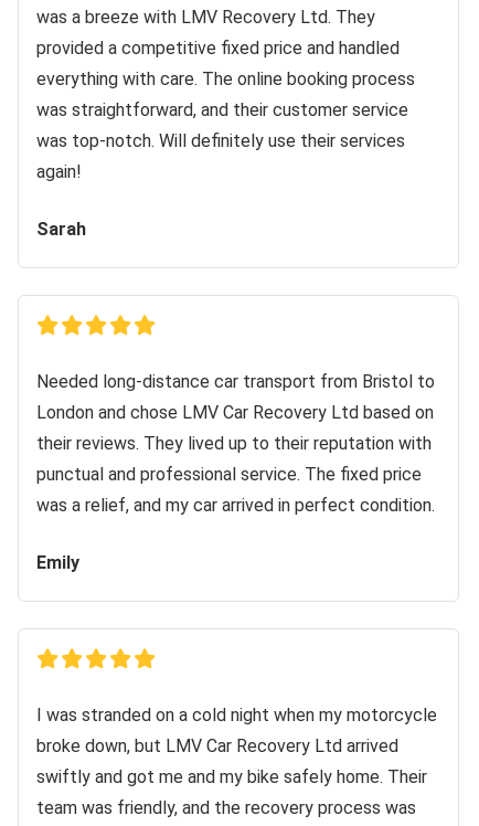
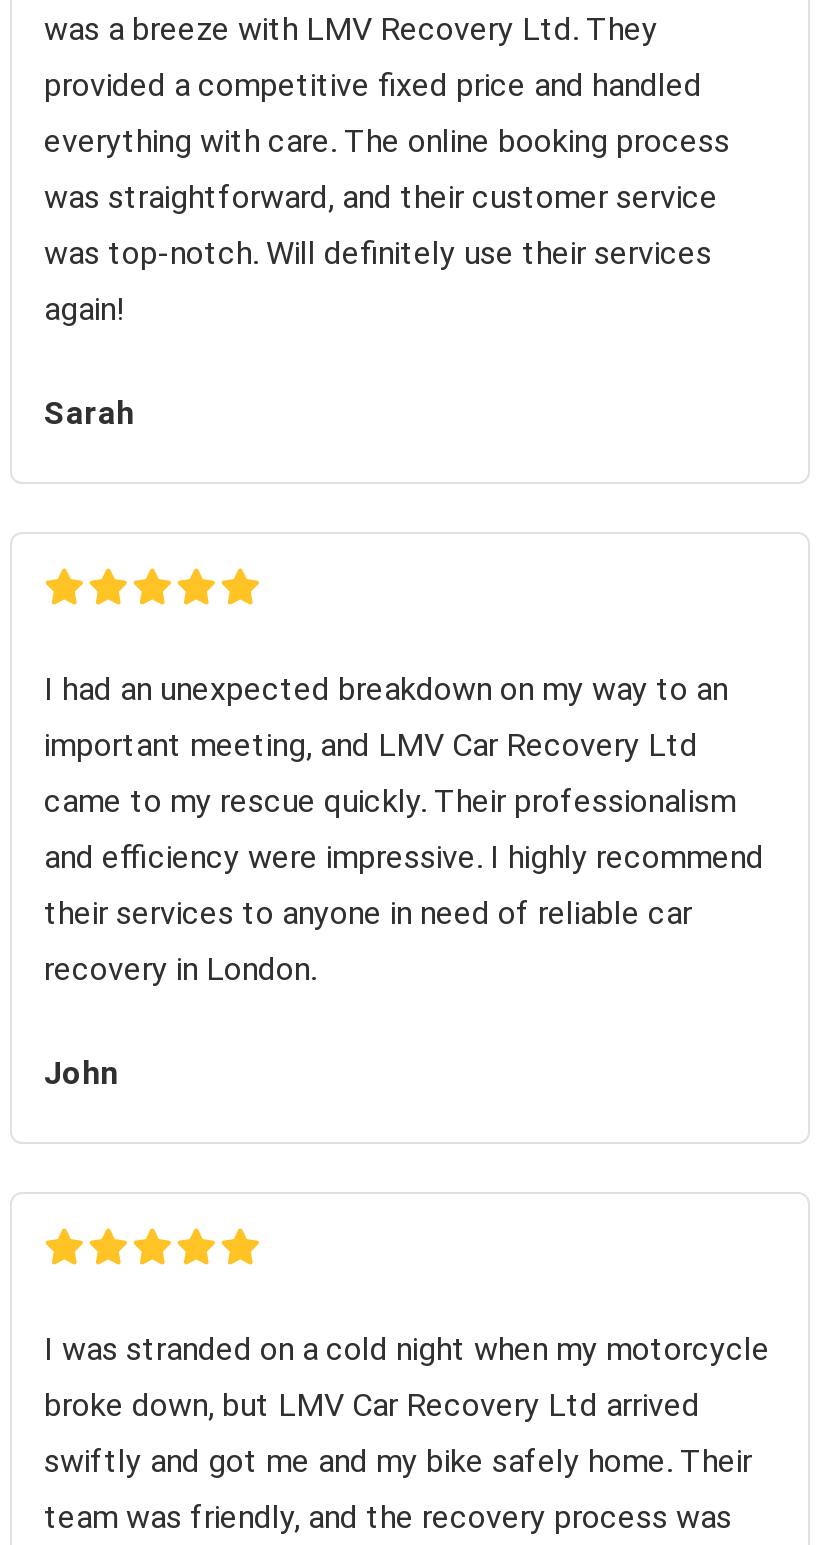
- Needed long-distance car transport from Bristol to
- London and chose LMV Car Recovery Ltd based on
- their reviews. They lived up to their reputation with
- punctual and professional service. The fixed price
- was a relief, and my car arrived in perfect condition.
- Emily
+ I had an unexpected breakdown on my way to an
+ important meeting, and LMV Car Recovery Ltd
+ came to my rescue quickly. Their professionalism
+ and efficiency were impressive. I highly recommend
+ their services to anyone in need of reliable car
+ recovery in London.
+ John
